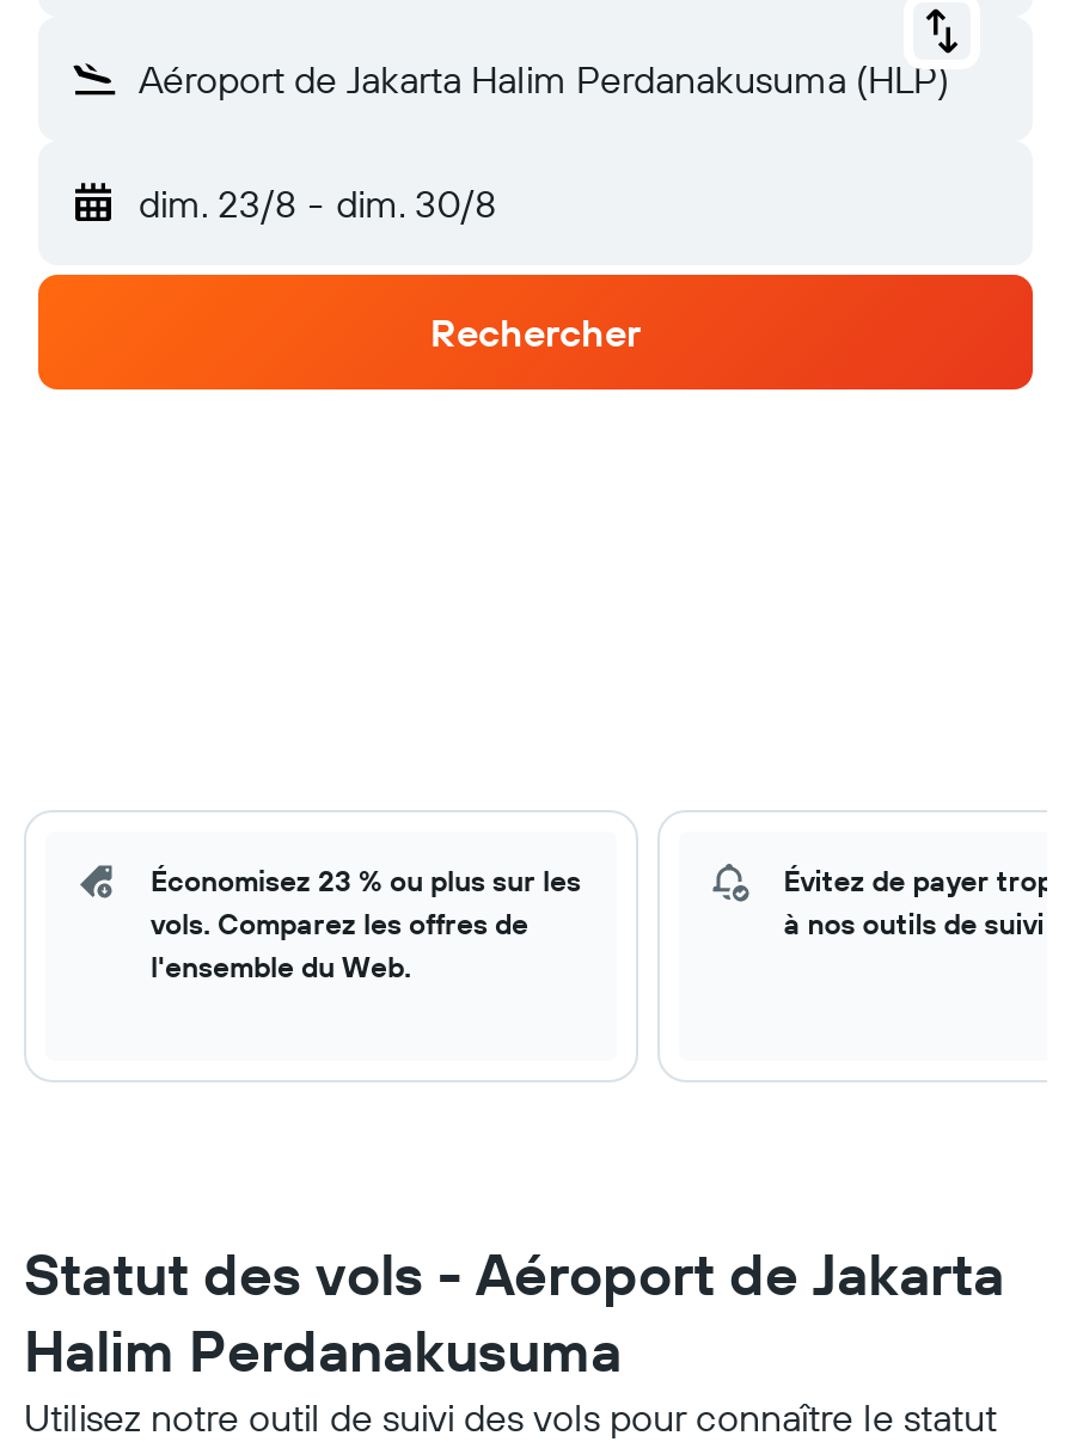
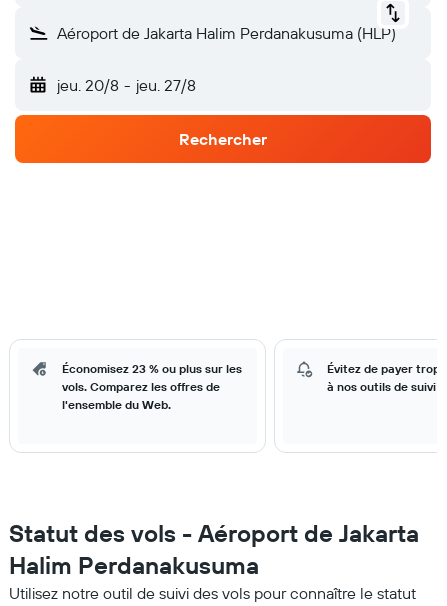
- dim. 23/8 - dim. 30/8
+ jeu. 20/8 - jeu. 27/8
